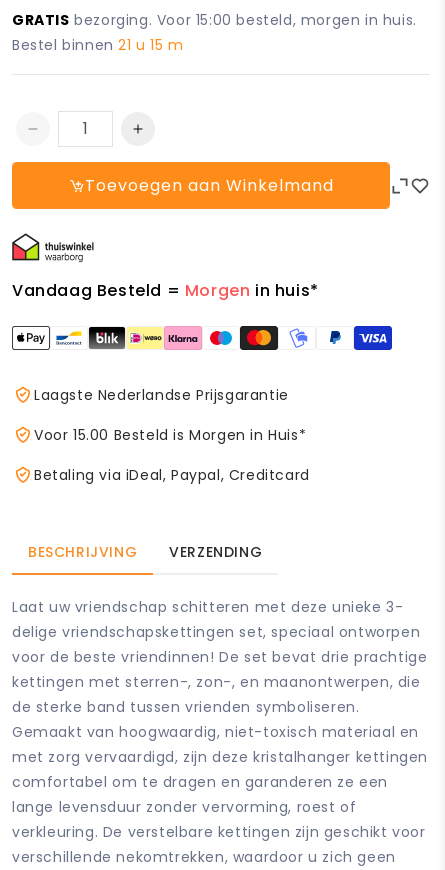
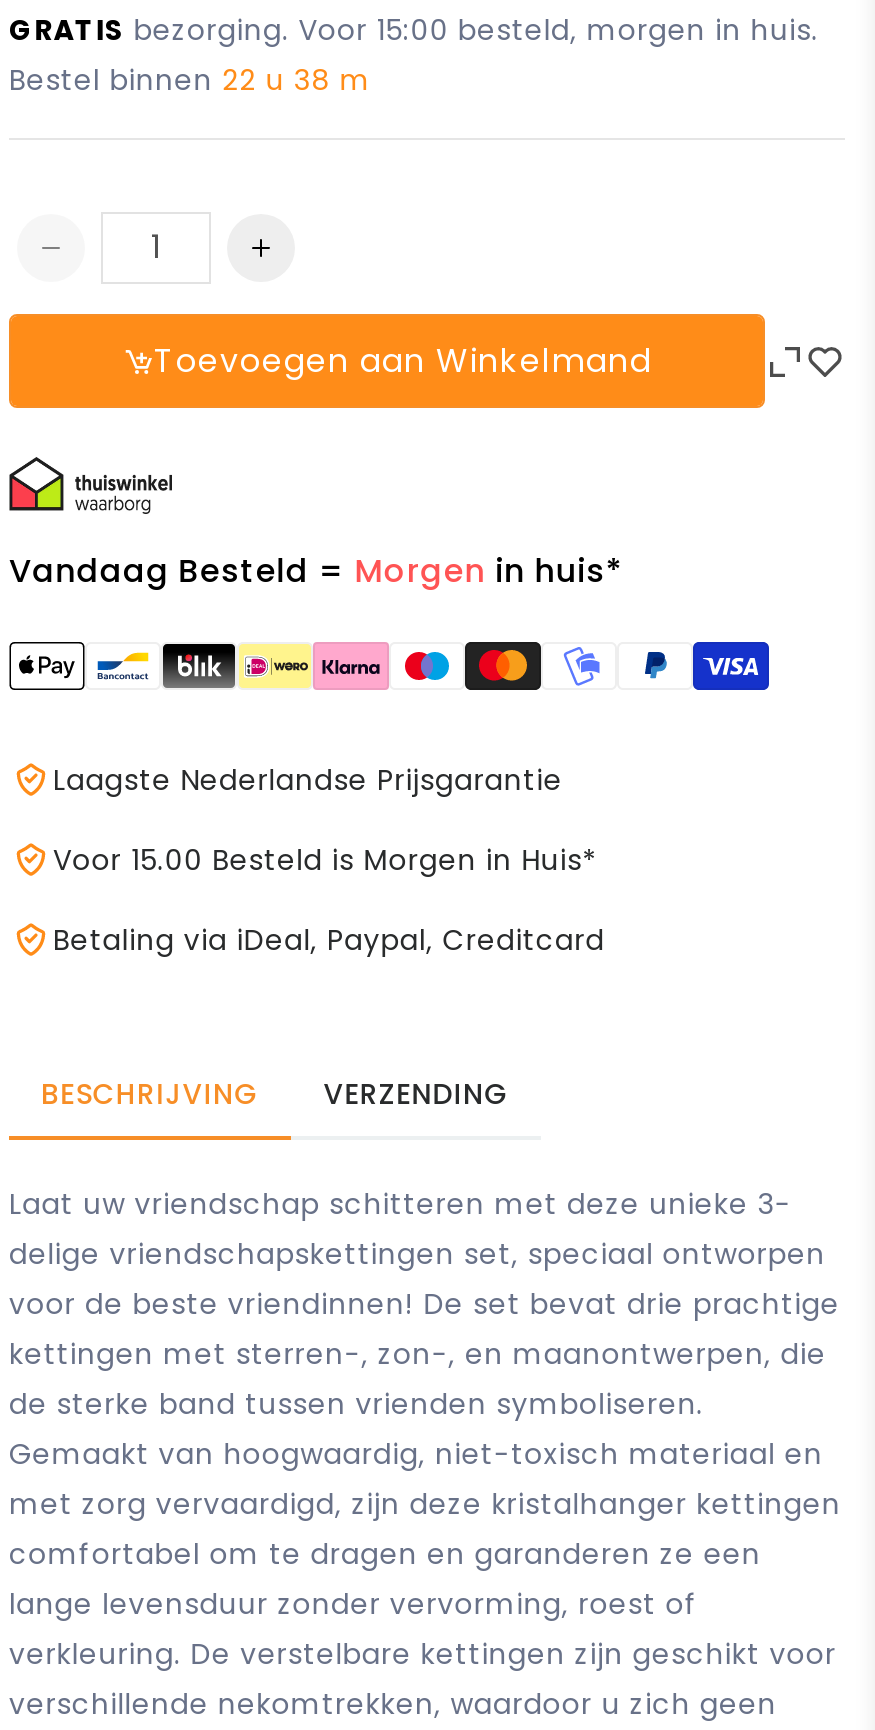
- Bestel binnen 21 u 15 m
+ Bestel binnen 22 u 38 m
